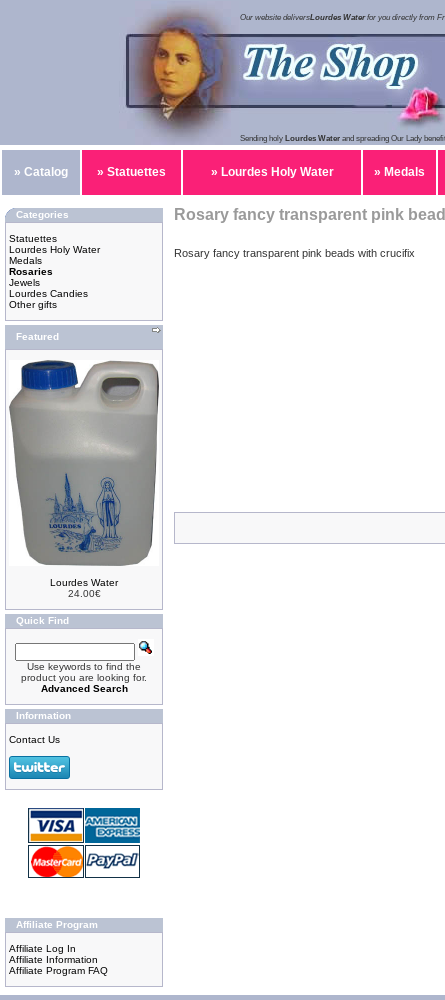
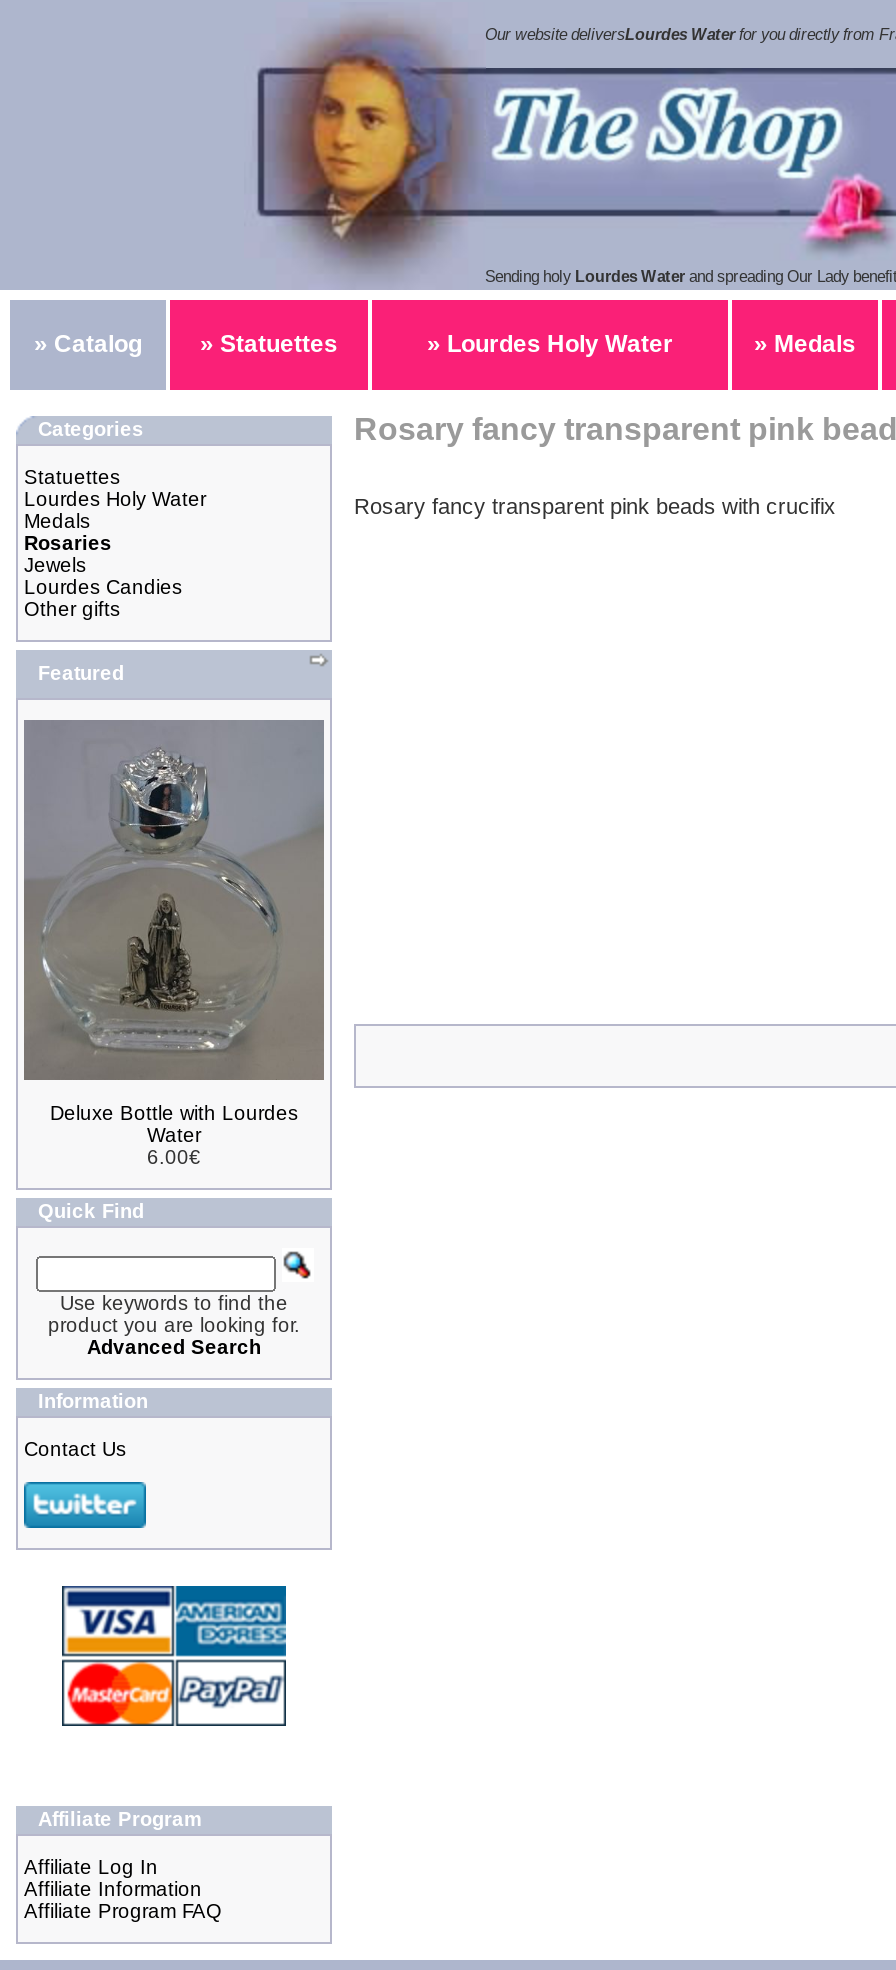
- [image]
- Lourdes Water
- 24.00€
+ [image]
+ Deluxe Bottle with Lourdes
+ Water
+ 6.00€
